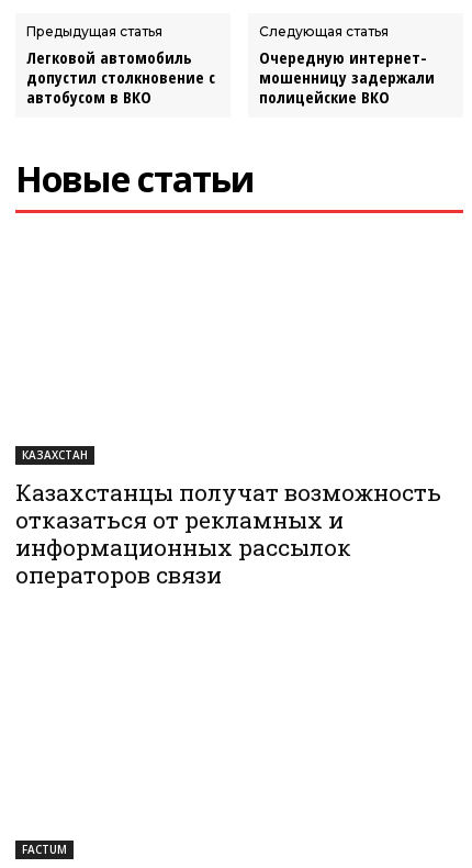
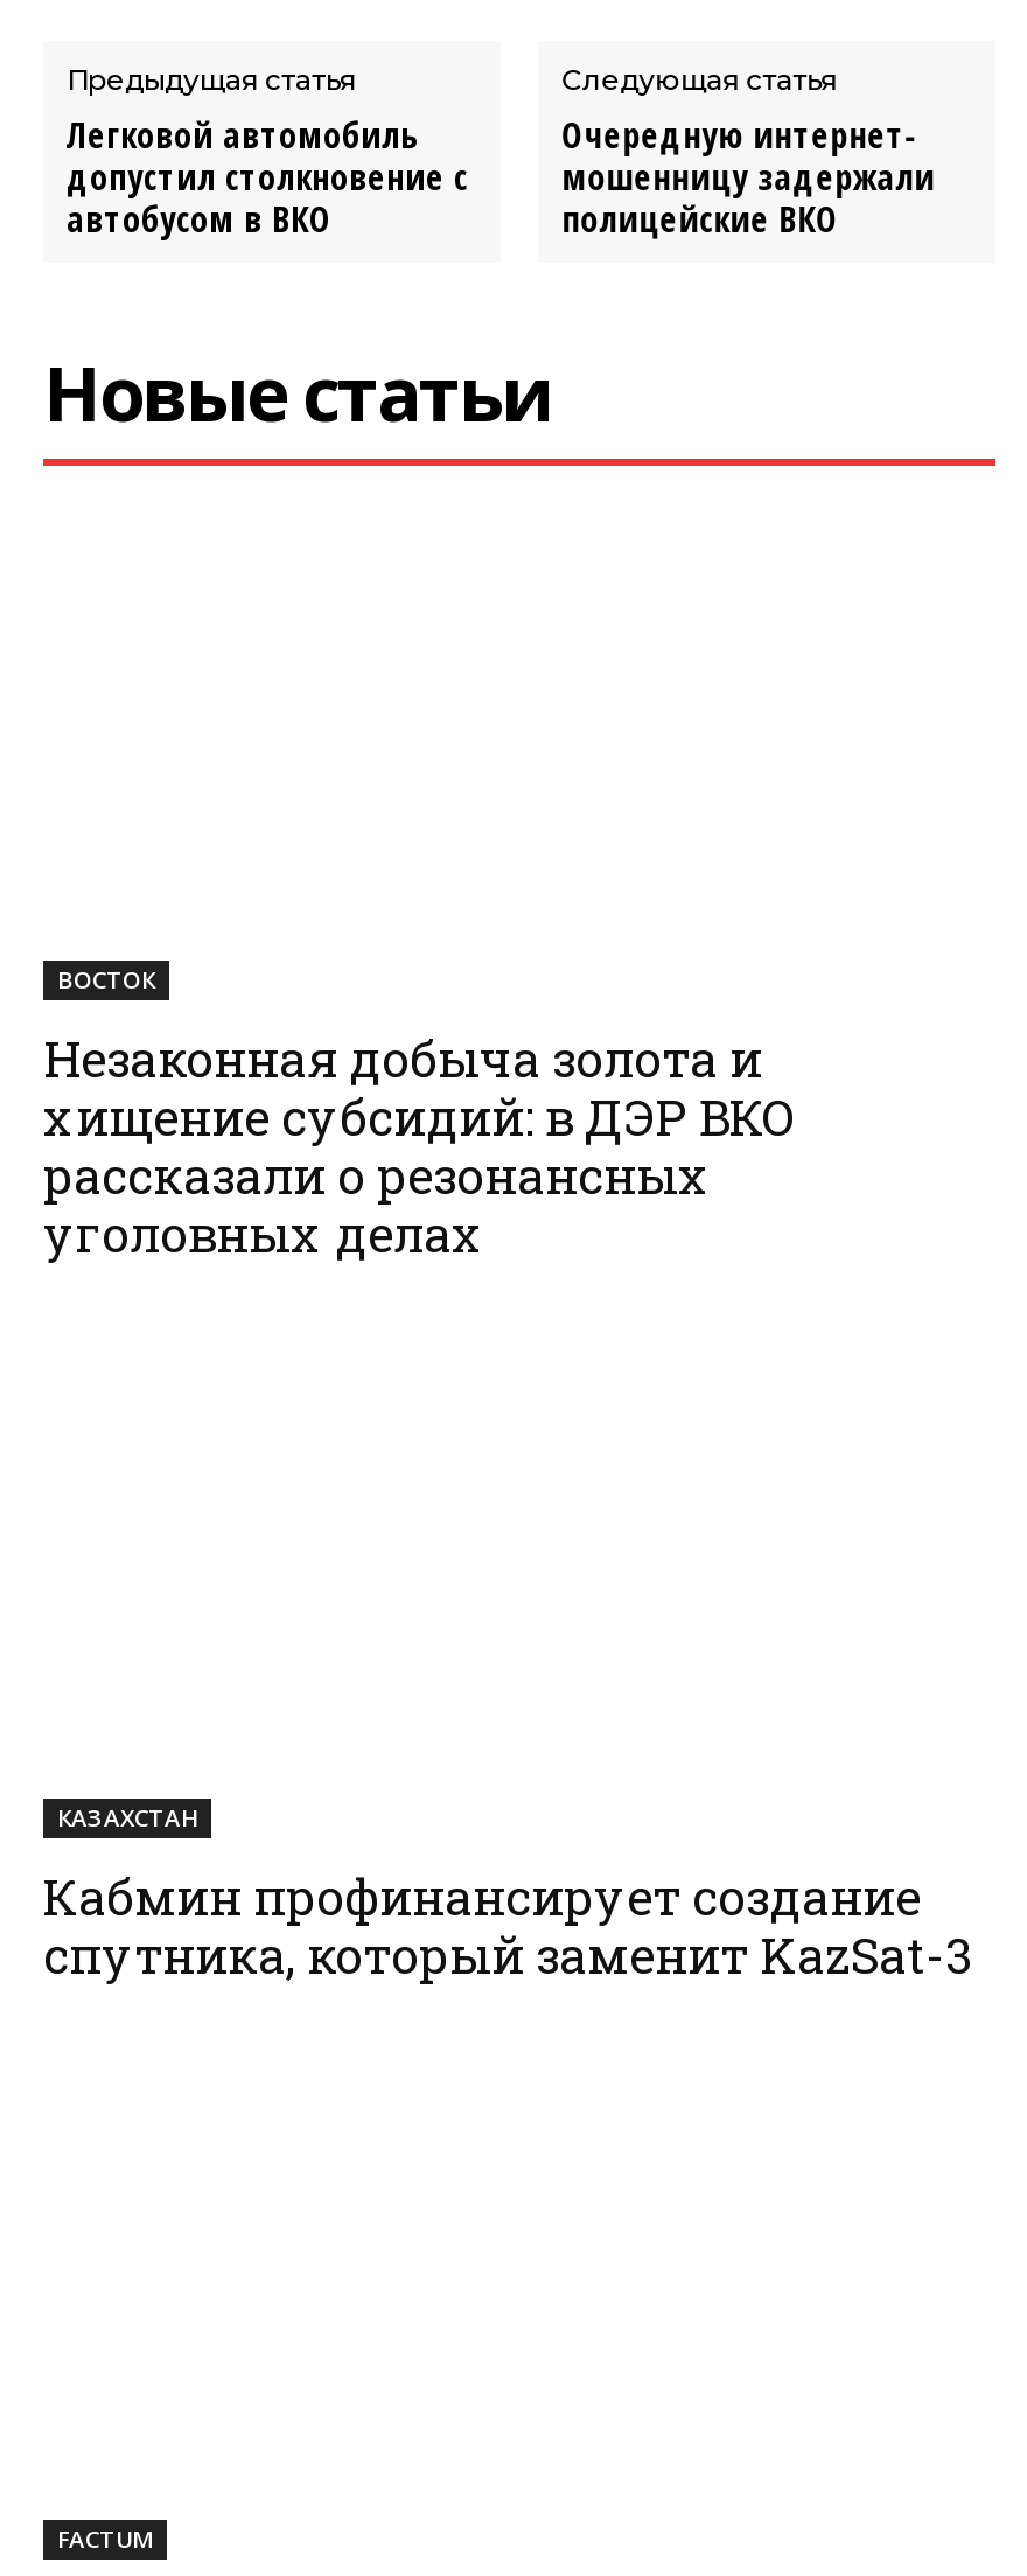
+ ВОСТОК
+ Незаконная добыча золота и
+ хищение субсидий: в ДЭР ВКО
+ рассказали о резонансных
+ уголовных делах

moved down: КАЗАХСТАН

- Казахстанцы получат возможность
- отказаться от рекламных и
- информационных рассылок
- операторов связи
+ Кабмин профинансирует создание
+ спутника, который заменит KazSat-3
